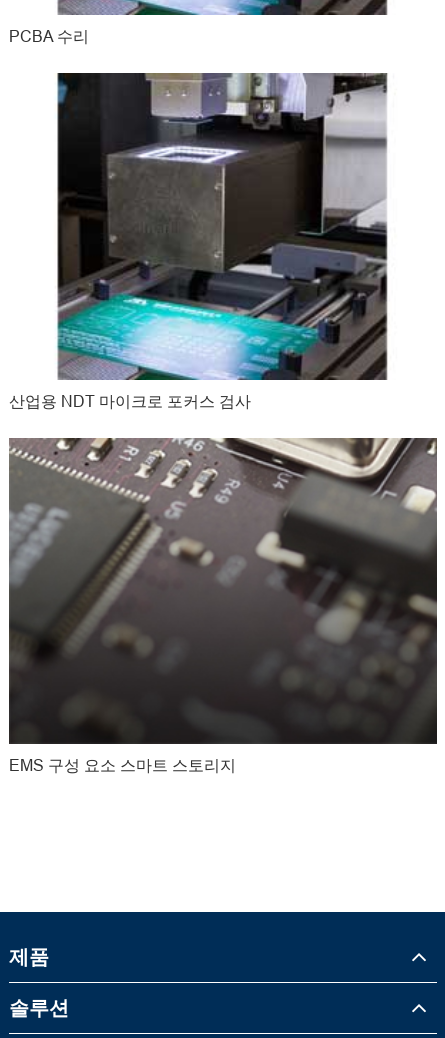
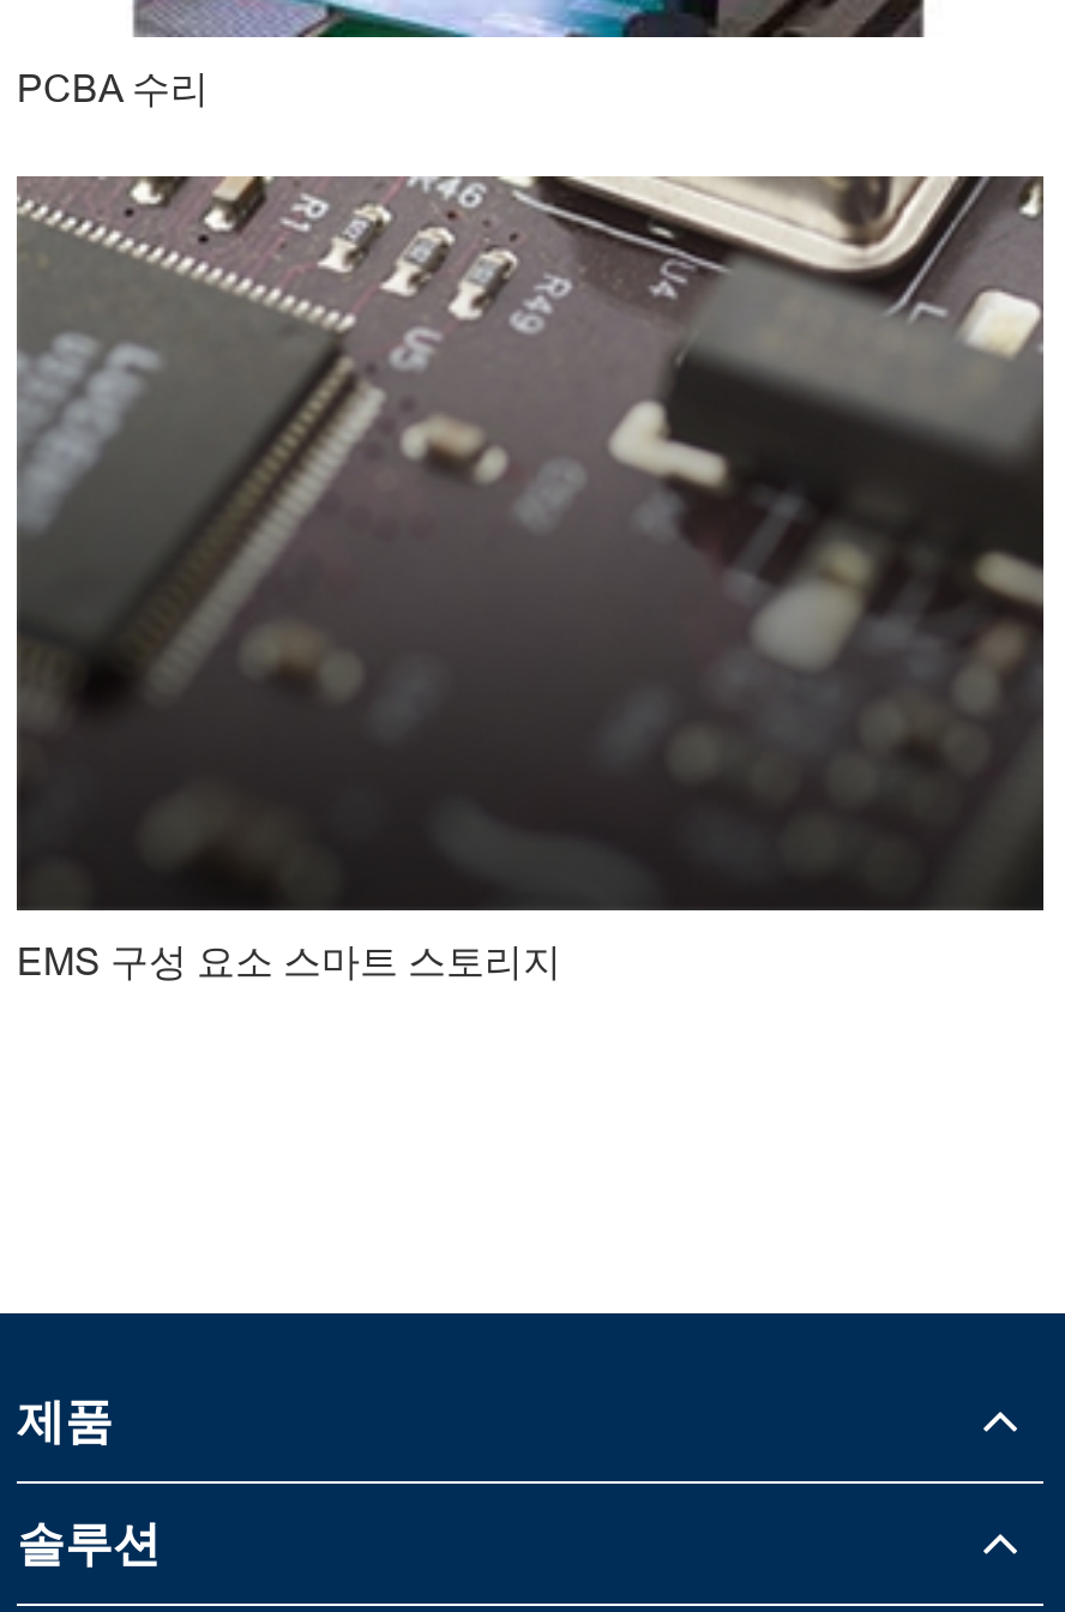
- [image]
- 산업용 NDT 마이크로 포커스 검사
